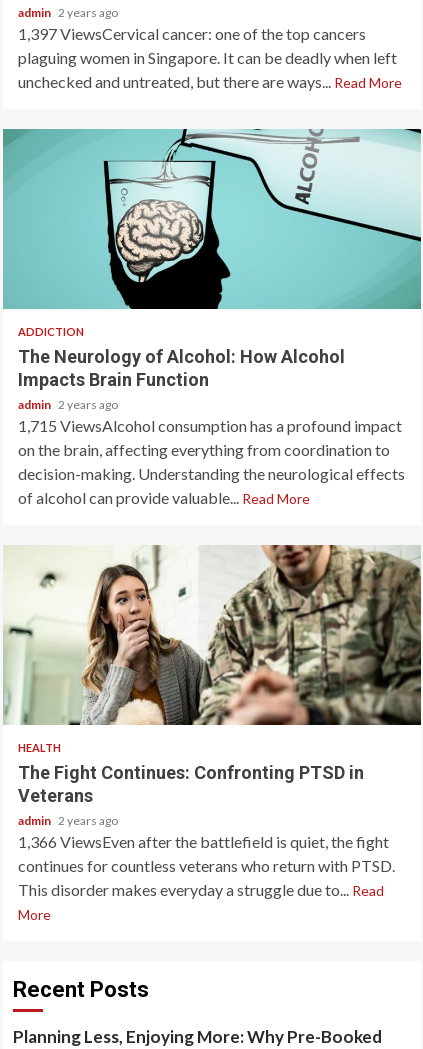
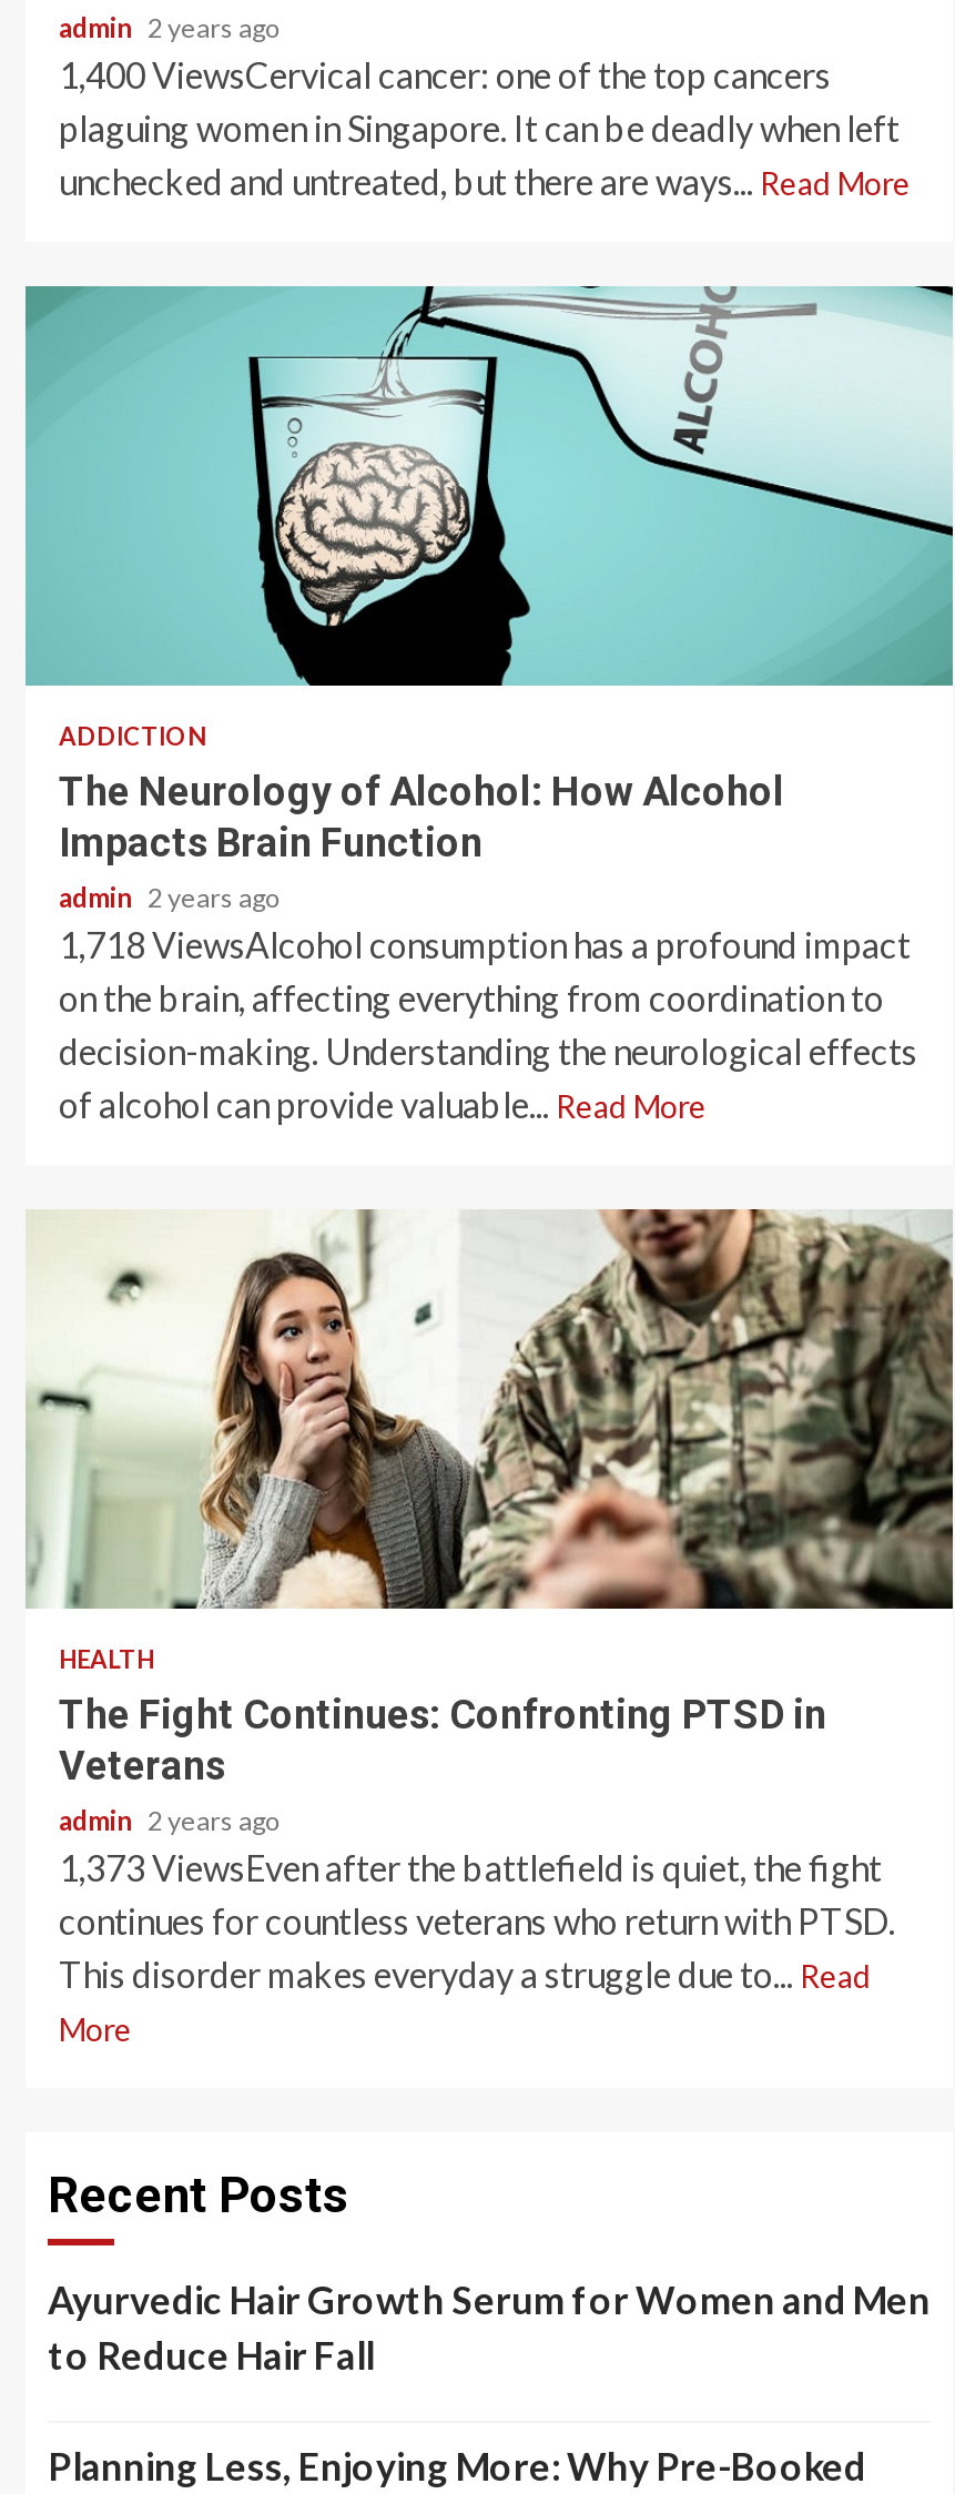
- 1,397 ViewsCervical cancer: one of the top cancers
+ 1,400 ViewsCervical cancer: one of the top cancers

- 1,715 ViewsAlcohol consumption has a profound impact
+ 1,718 ViewsAlcohol consumption has a profound impact

- 1,366 ViewsEven after the battlefield is quiet, the fight
+ 1,373 ViewsEven after the battlefield is quiet, the fight

+ Ayurvedic Hair Growth Serum for Women and Men
+ to Reduce Hair Fall
